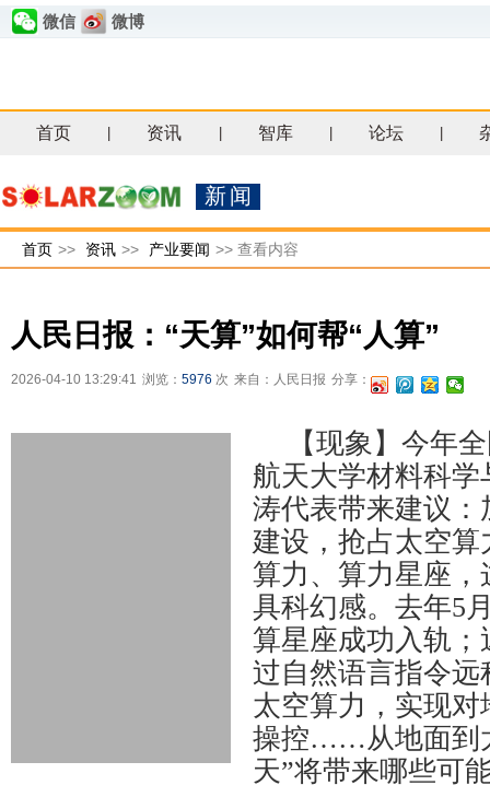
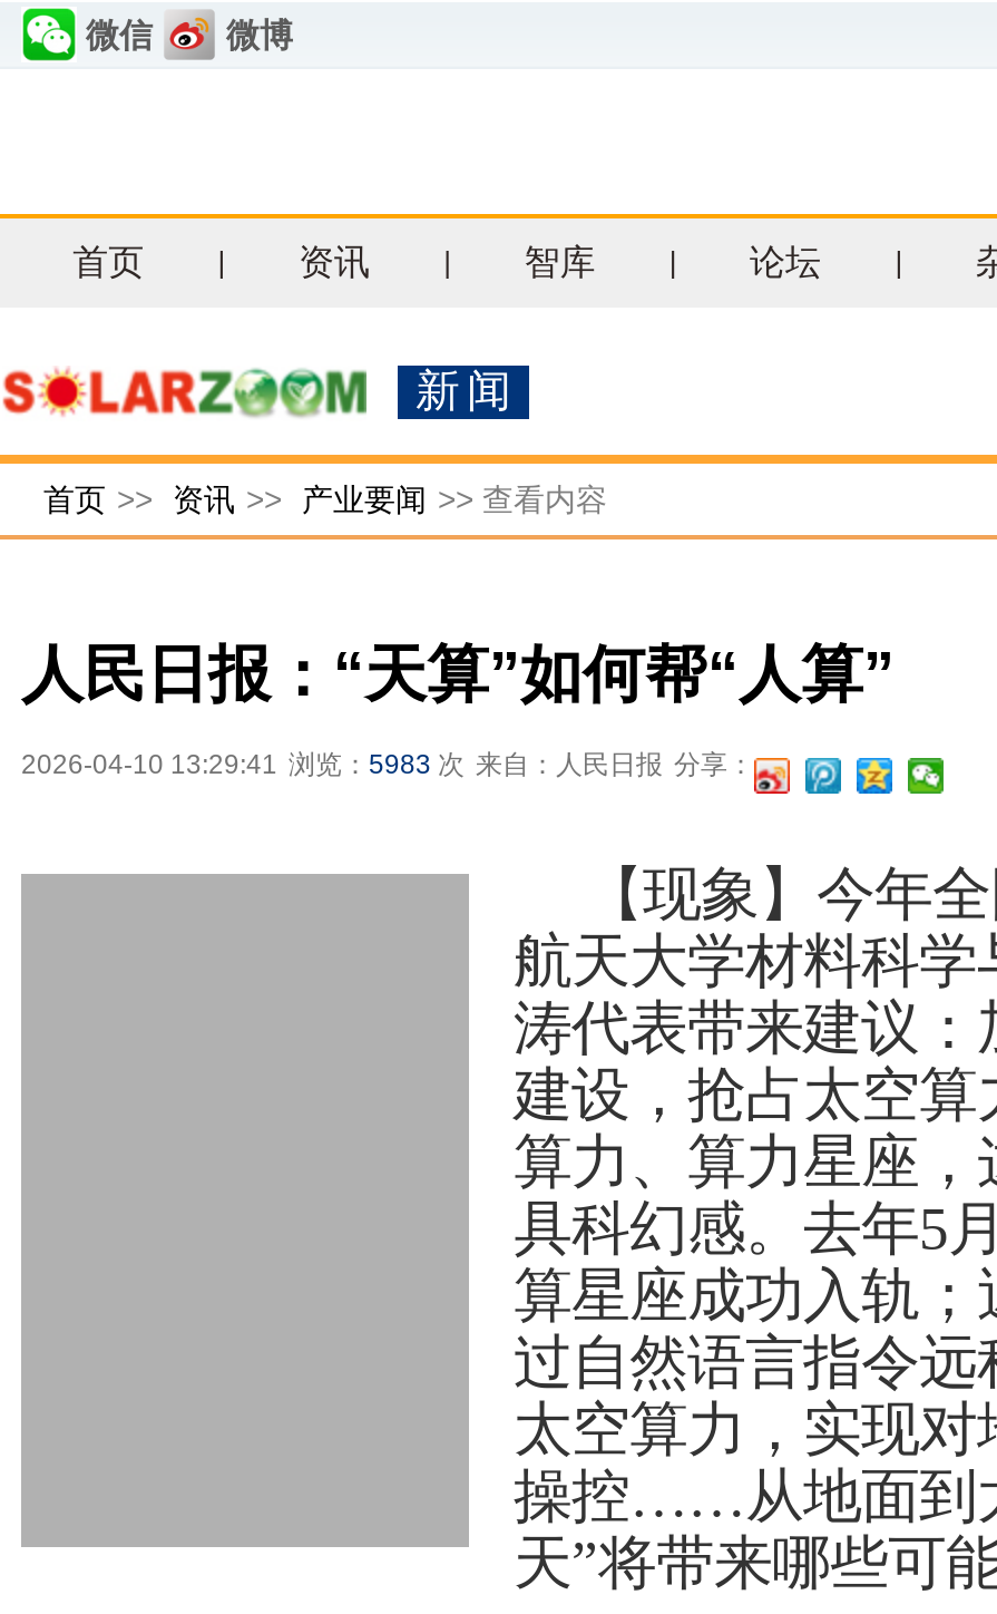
- 2026-04-10 13:29:41 浏览：5976次 来自：人民日报 分享：
+ 2026-04-10 13:29:41 浏览：5983次 来自：人民日报 分享：
